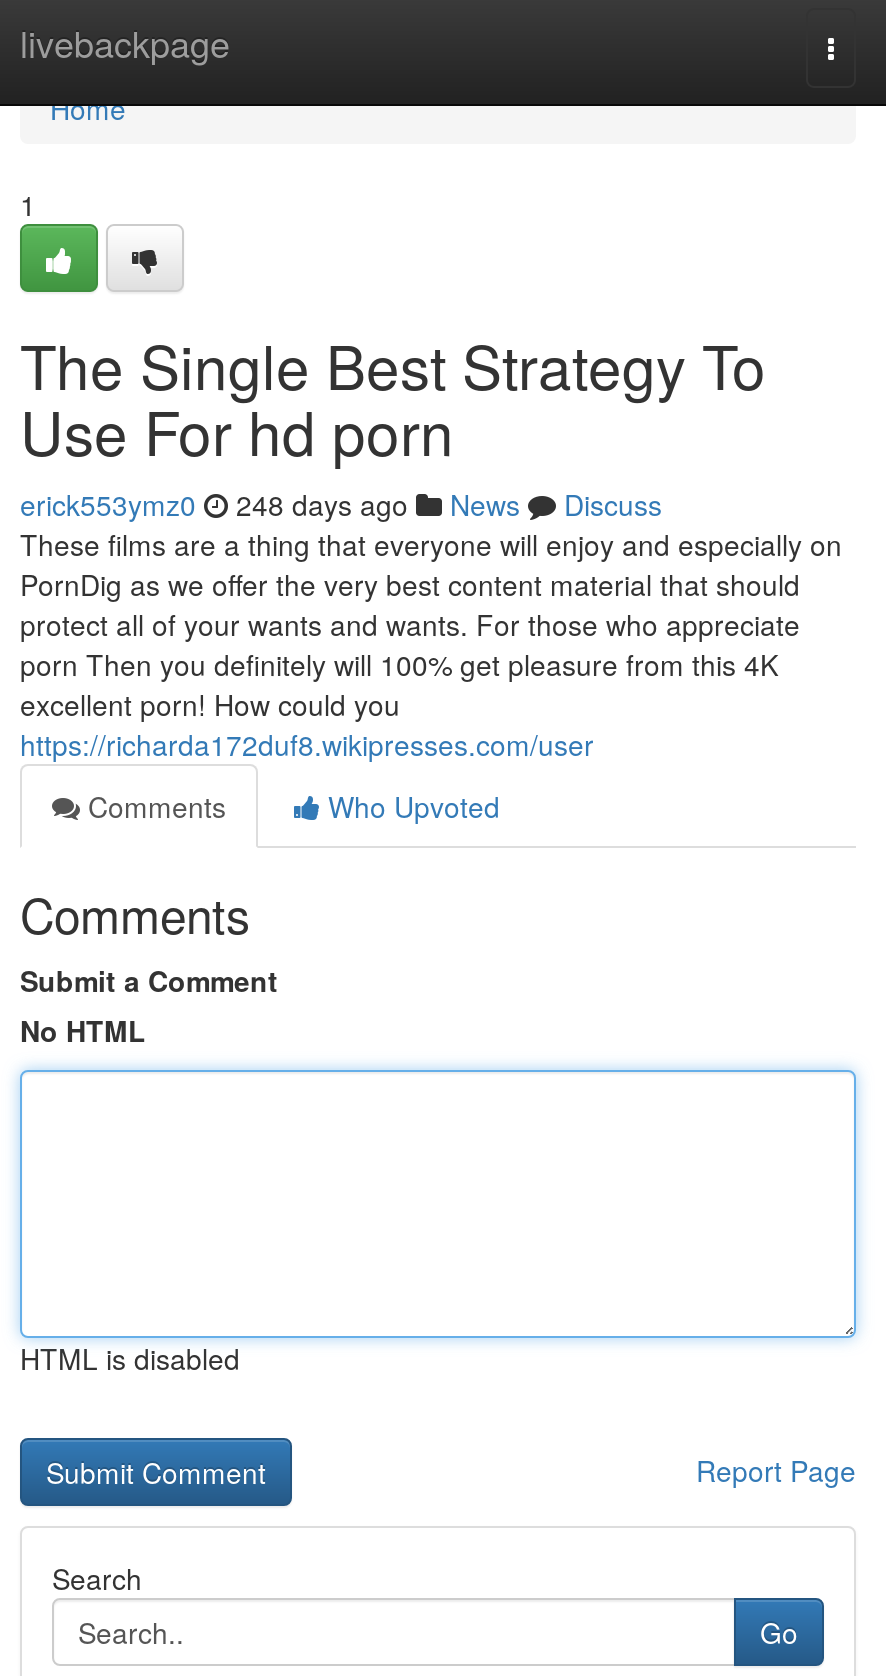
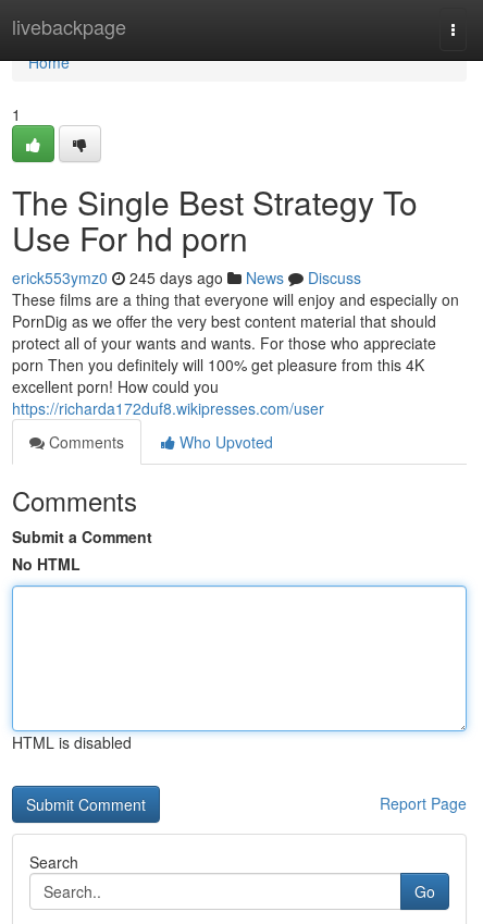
- erick553ymz0 248 days ago News Discuss
+ erick553ymz0 245 days ago News Discuss
